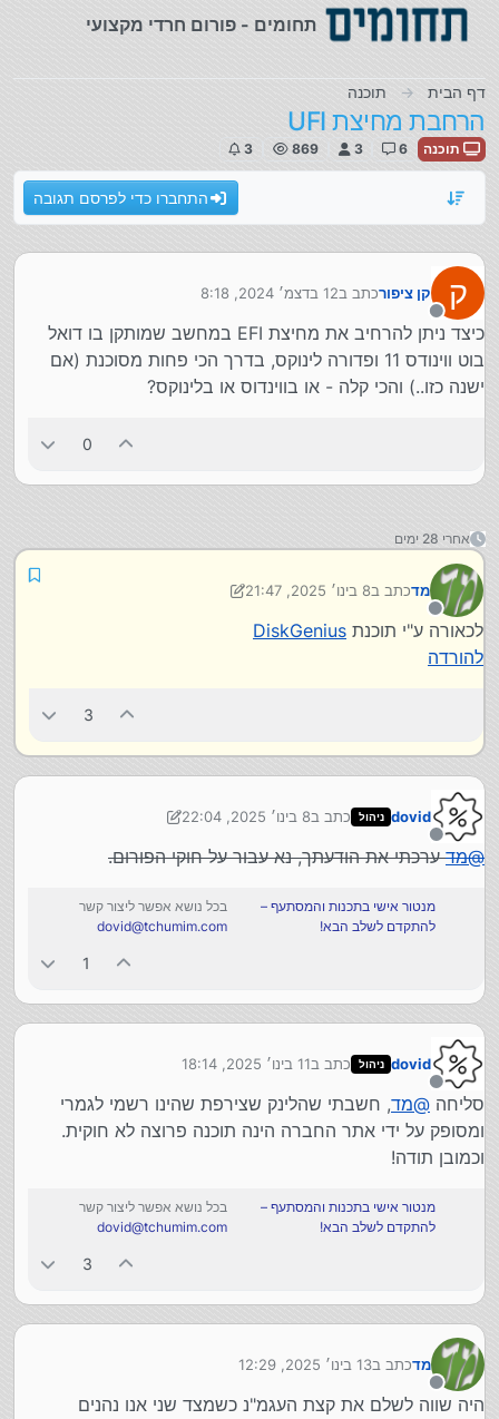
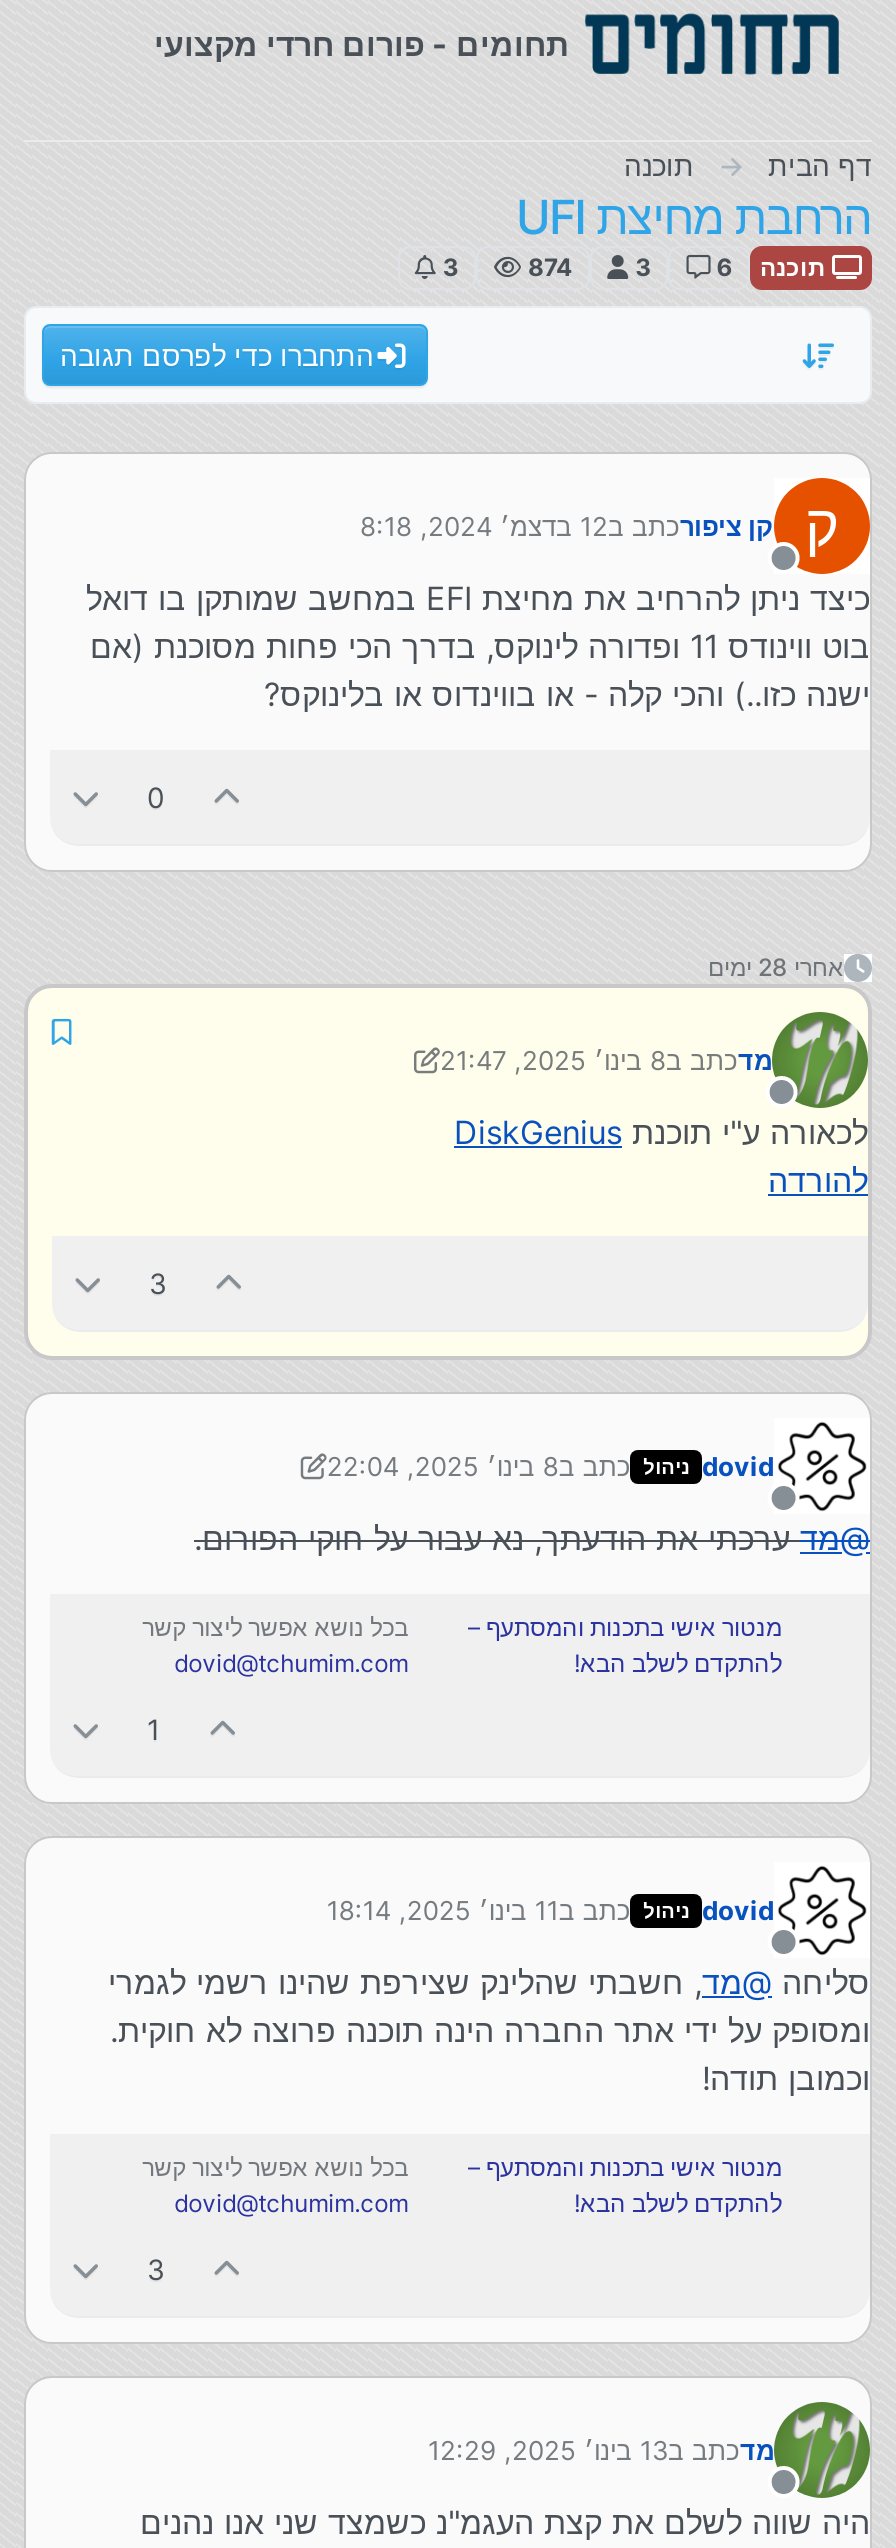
- 869
+ 874
